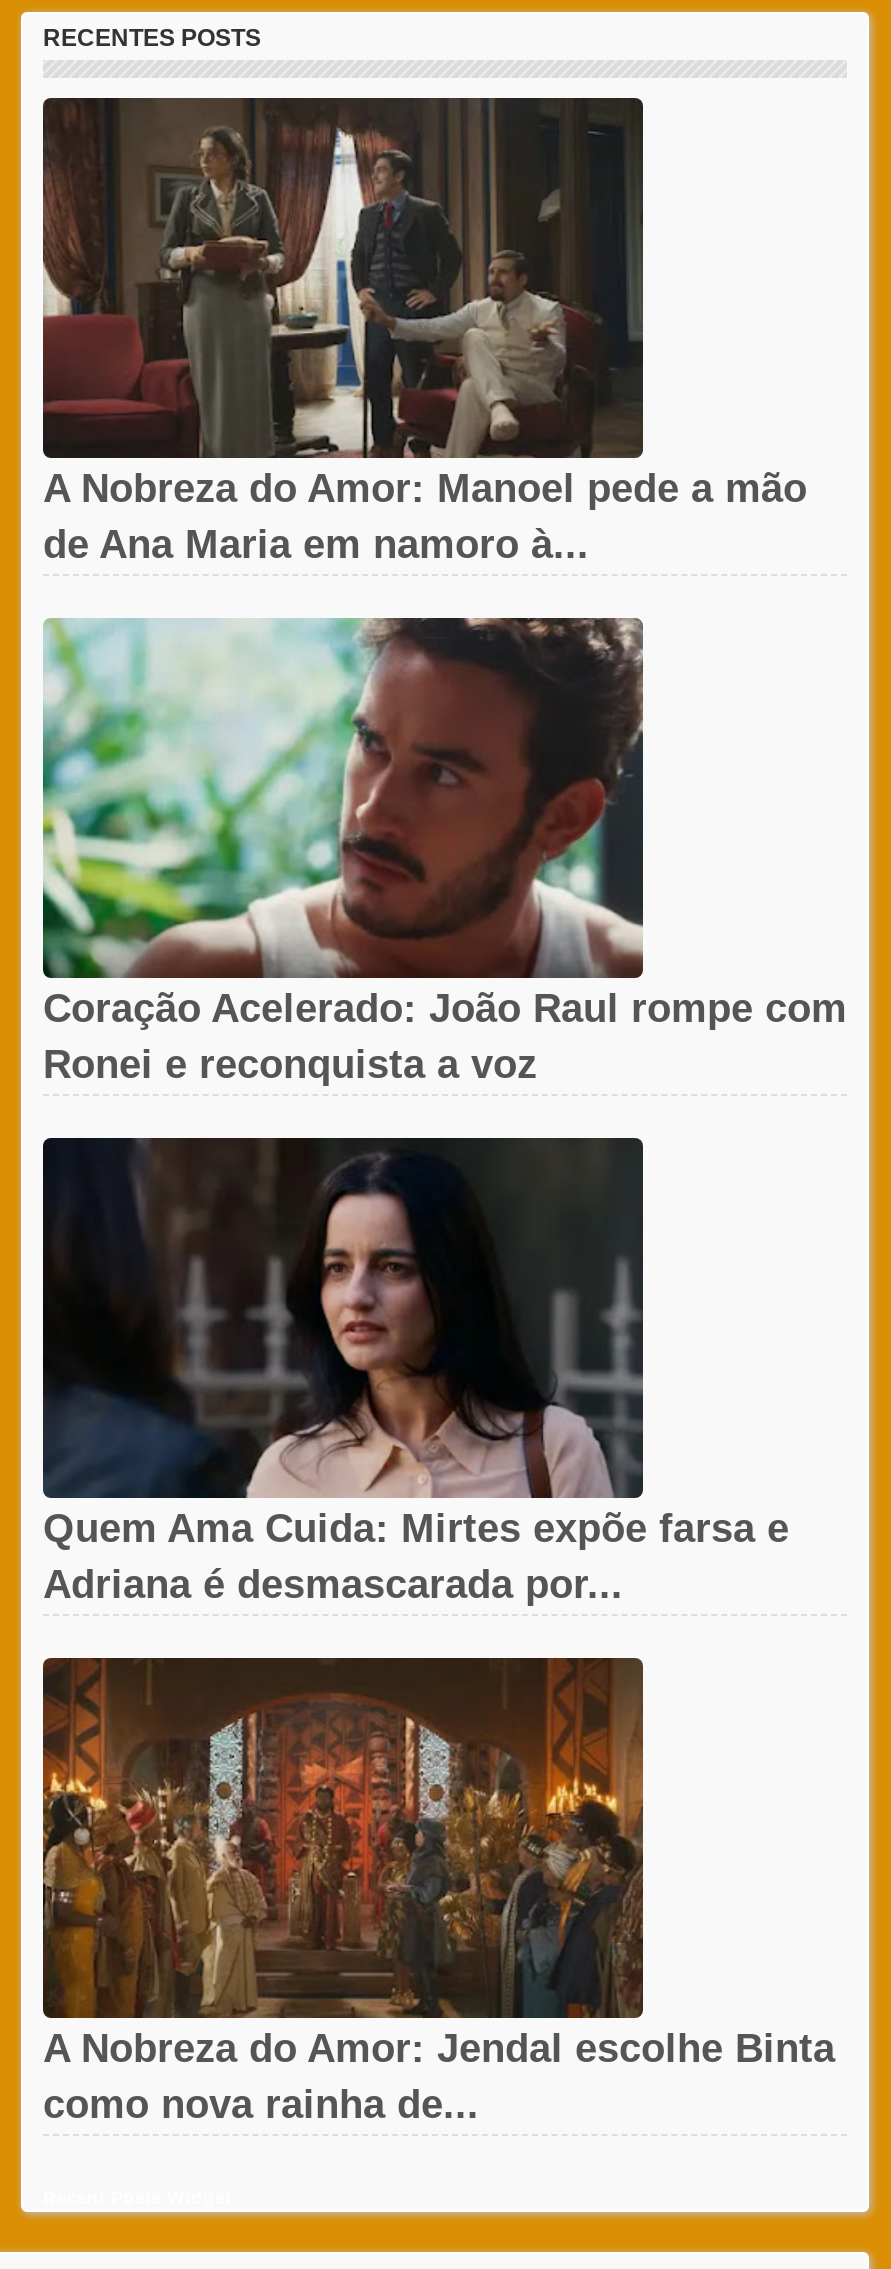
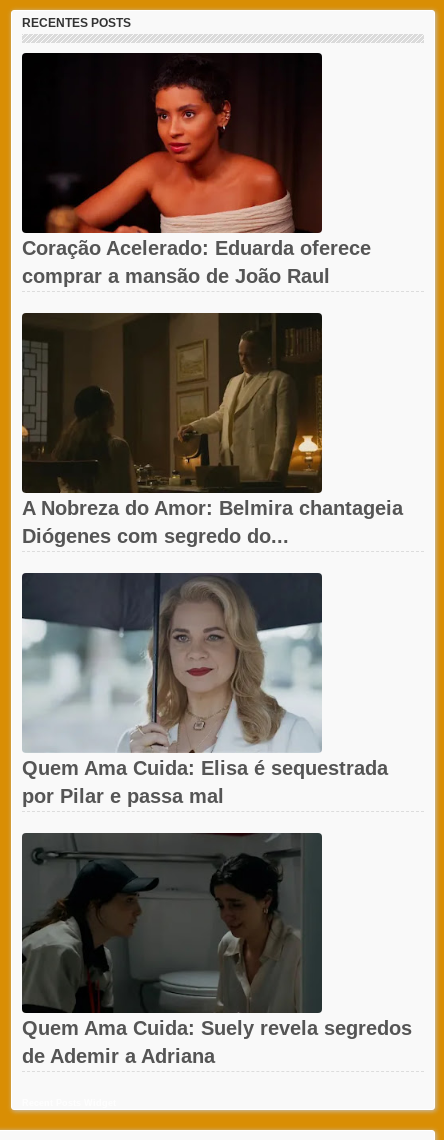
- [image]
- A Nobreza do Amor: Manoel pede a mão
- de Ana Maria em namoro à...
+ [image]
+ Coração Acelerado: Eduarda oferece
+ comprar a mansão de João Raul

- [image]
- Coração Acelerado: João Raul rompe com
- Ronei e reconquista a voz
+ [image]
+ A Nobreza do Amor: Belmira chantageia
+ Diógenes com segredo do...

- [image]
- Quem Ama Cuida: Mirtes expõe farsa e
- Adriana é desmascarada por...
+ [image]
+ Quem Ama Cuida: Elisa é sequestrada
+ por Pilar e passa mal

- [image]
- A Nobreza do Amor: Jendal escolhe Binta
- como nova rainha de...
+ [image]
+ Quem Ama Cuida: Suely revela segredos
+ de Ademir a Adriana
